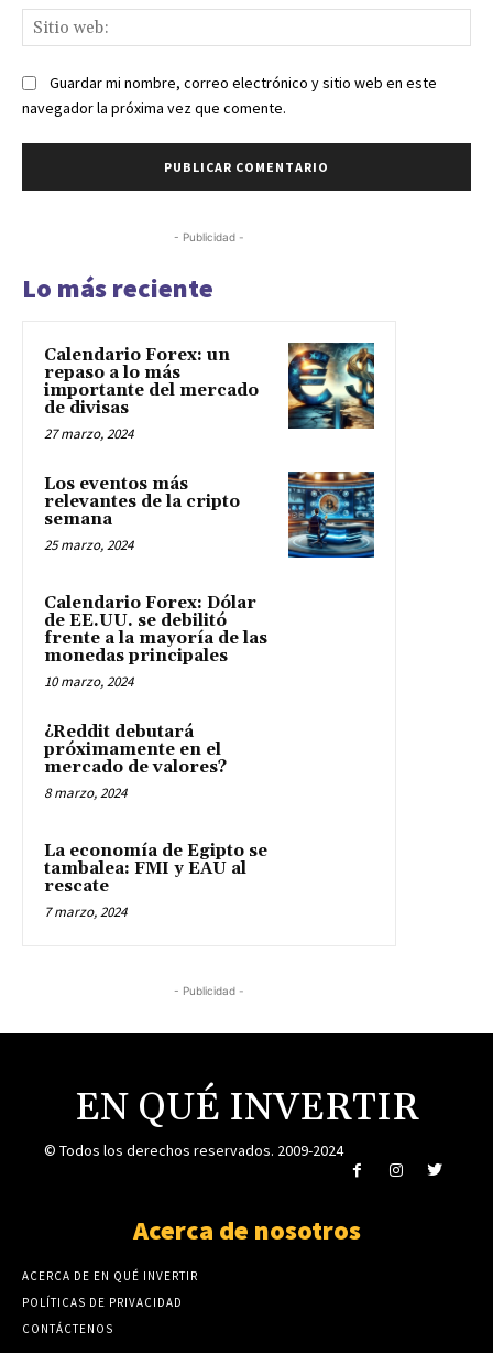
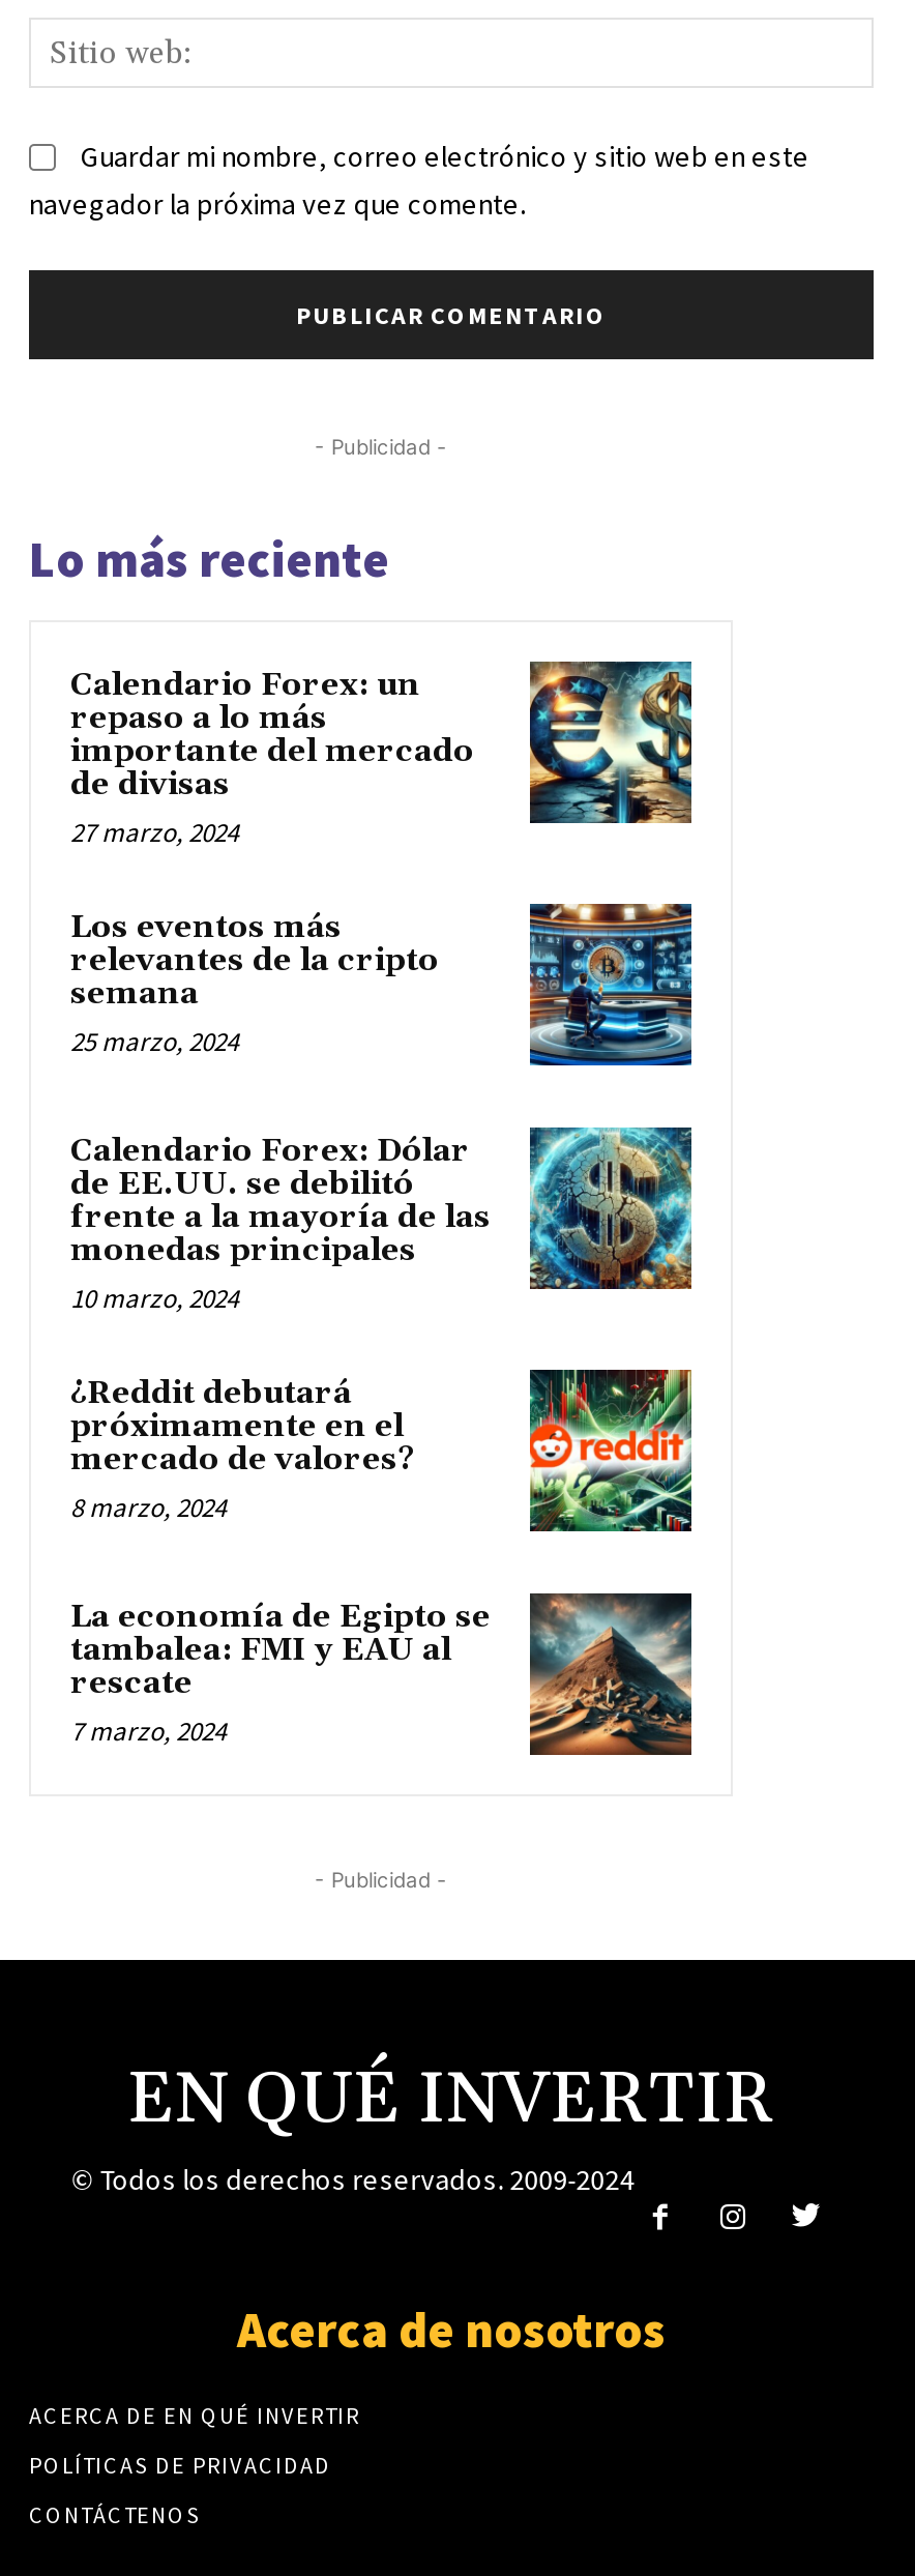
+ [image]

+ [image]

+ [image]
